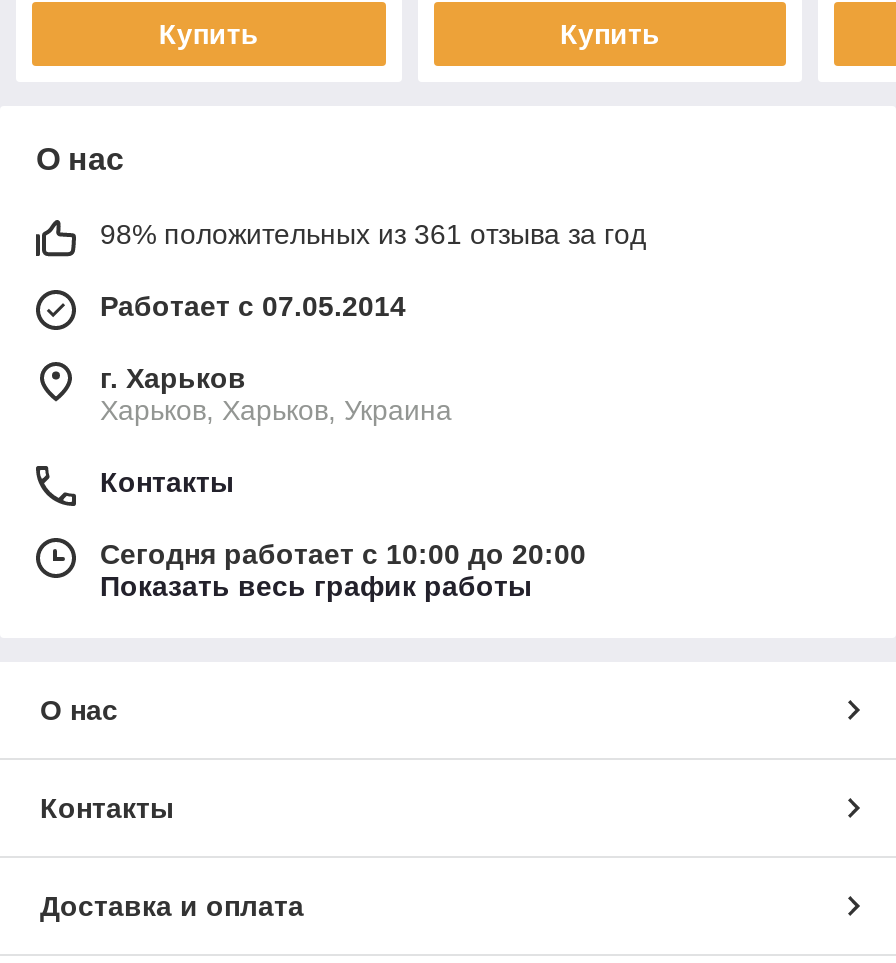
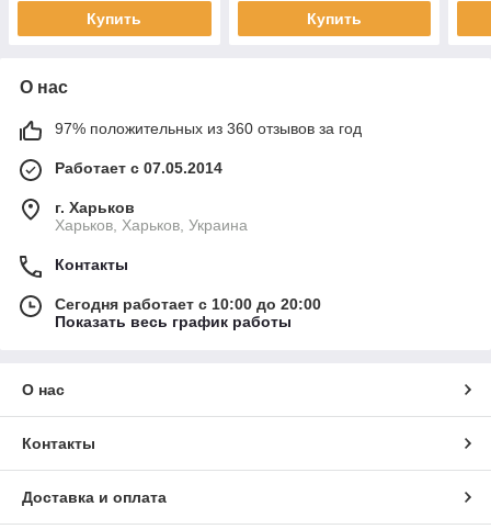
- 98% положительных из 361 отзыва за год
+ 97% положительных из 360 отзывов за год
